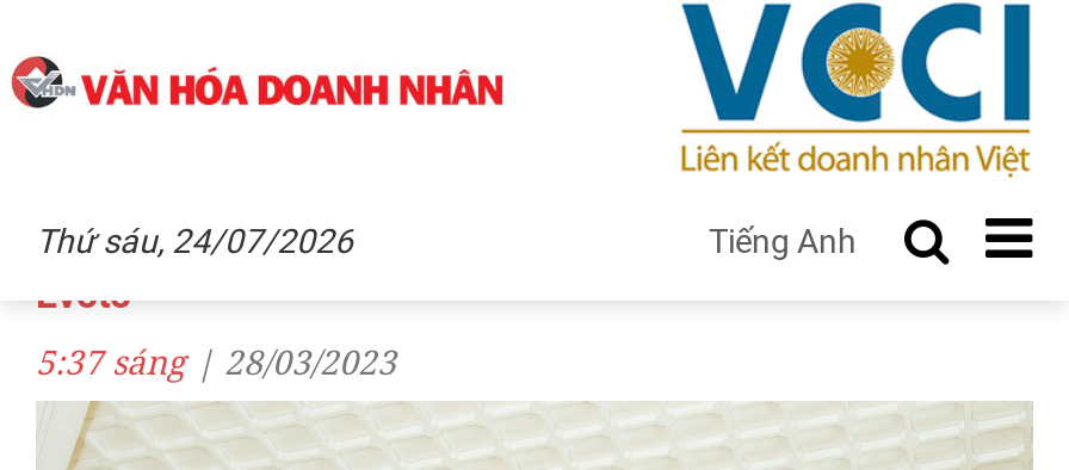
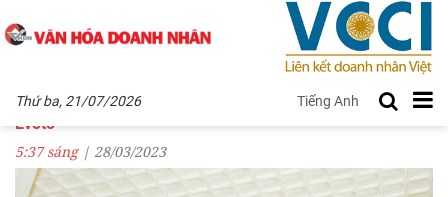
- Thứ sáu, 24/07/2026
+ Thứ ba, 21/07/2026
